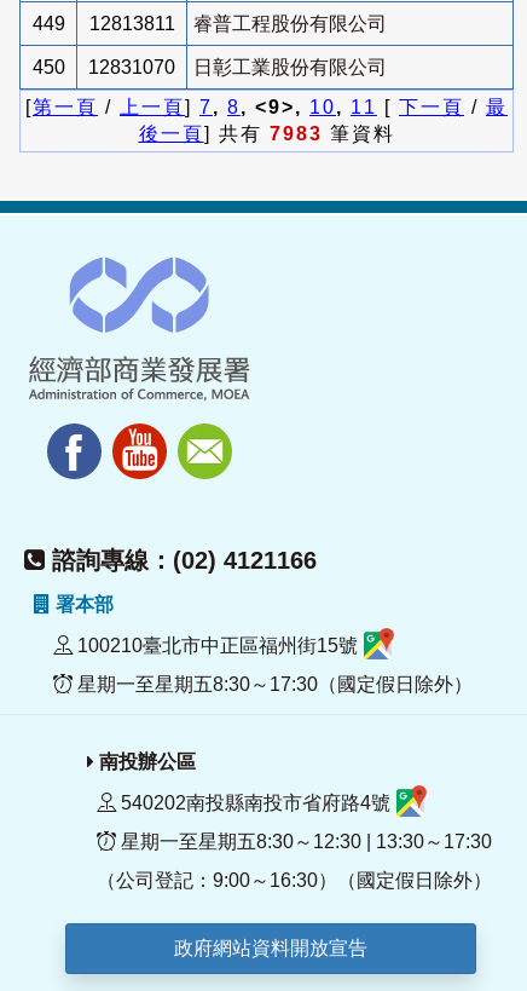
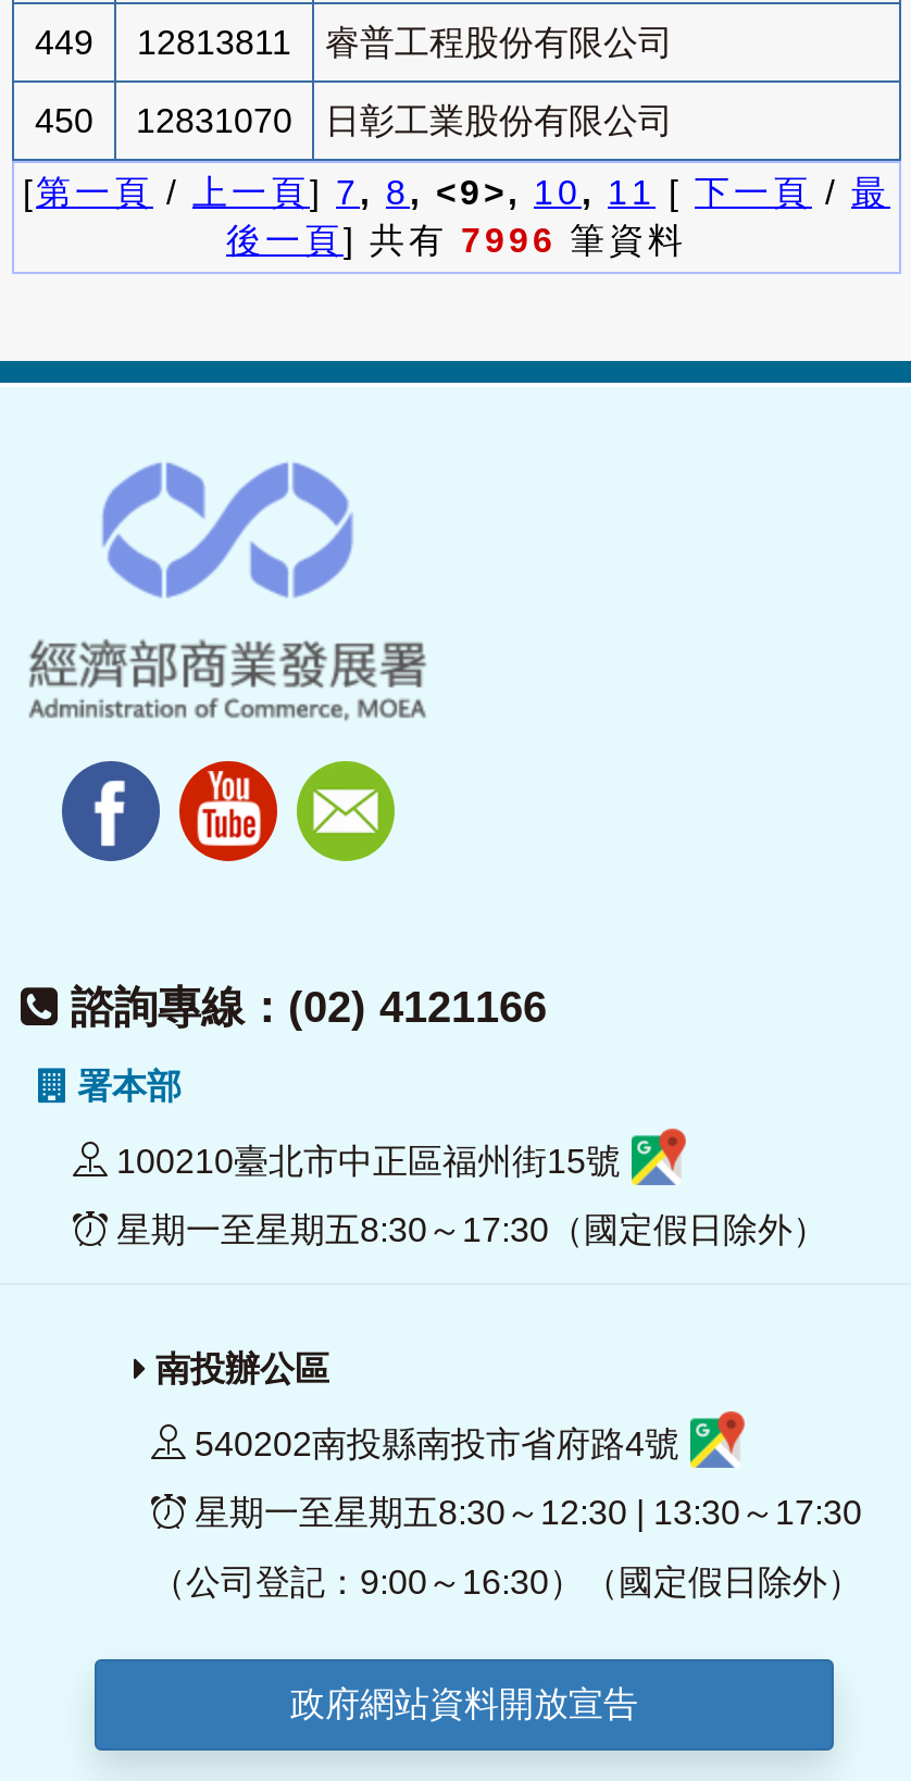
- 後一頁] 共有7983筆資料
+ 後一頁] 共有7996筆資料
